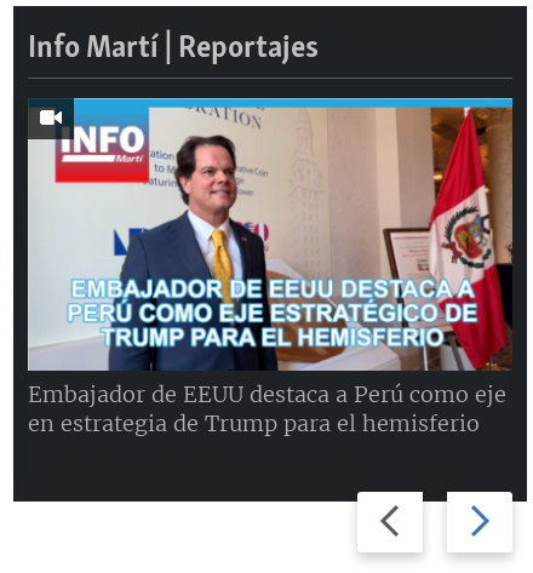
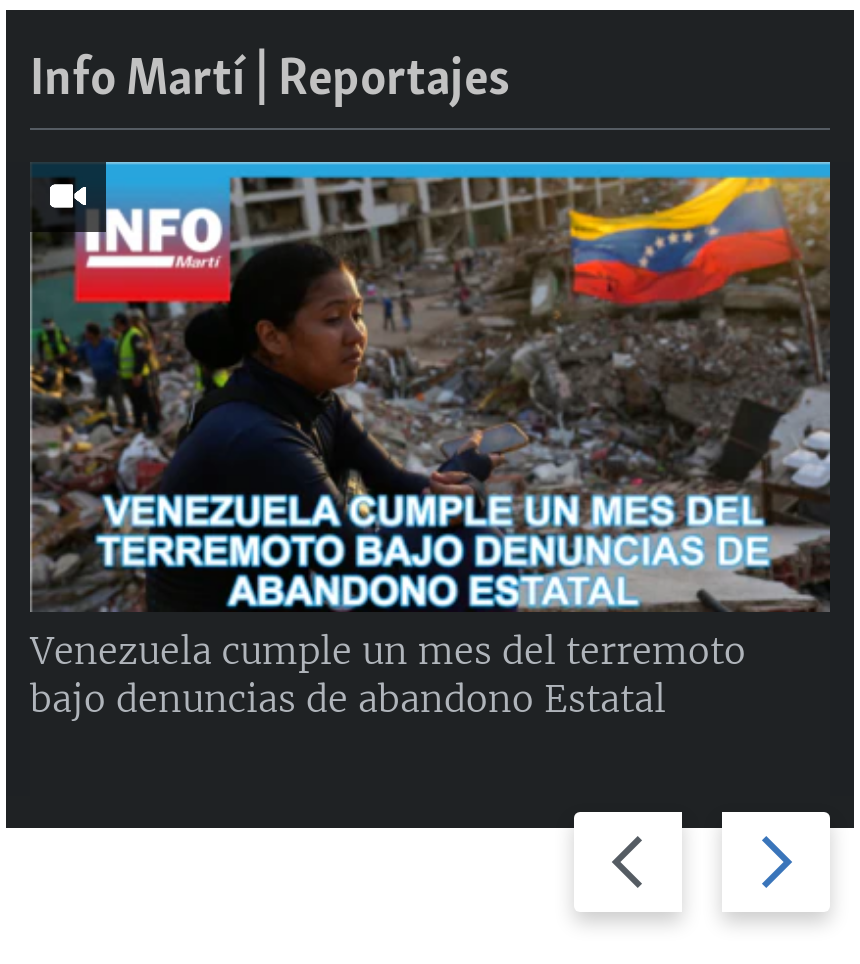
- [image]
- Embajador de EEUU destaca a Perú como eje
- en estrategia de Trump para el hemisferio
+ [image]
+ Venezuela cumple un mes del terremoto
+ bajo denuncias de abandono Estatal
